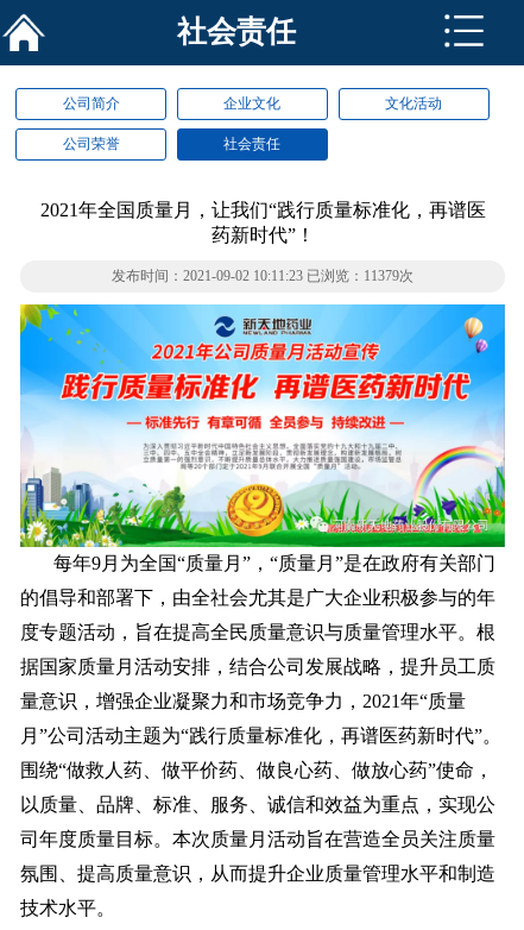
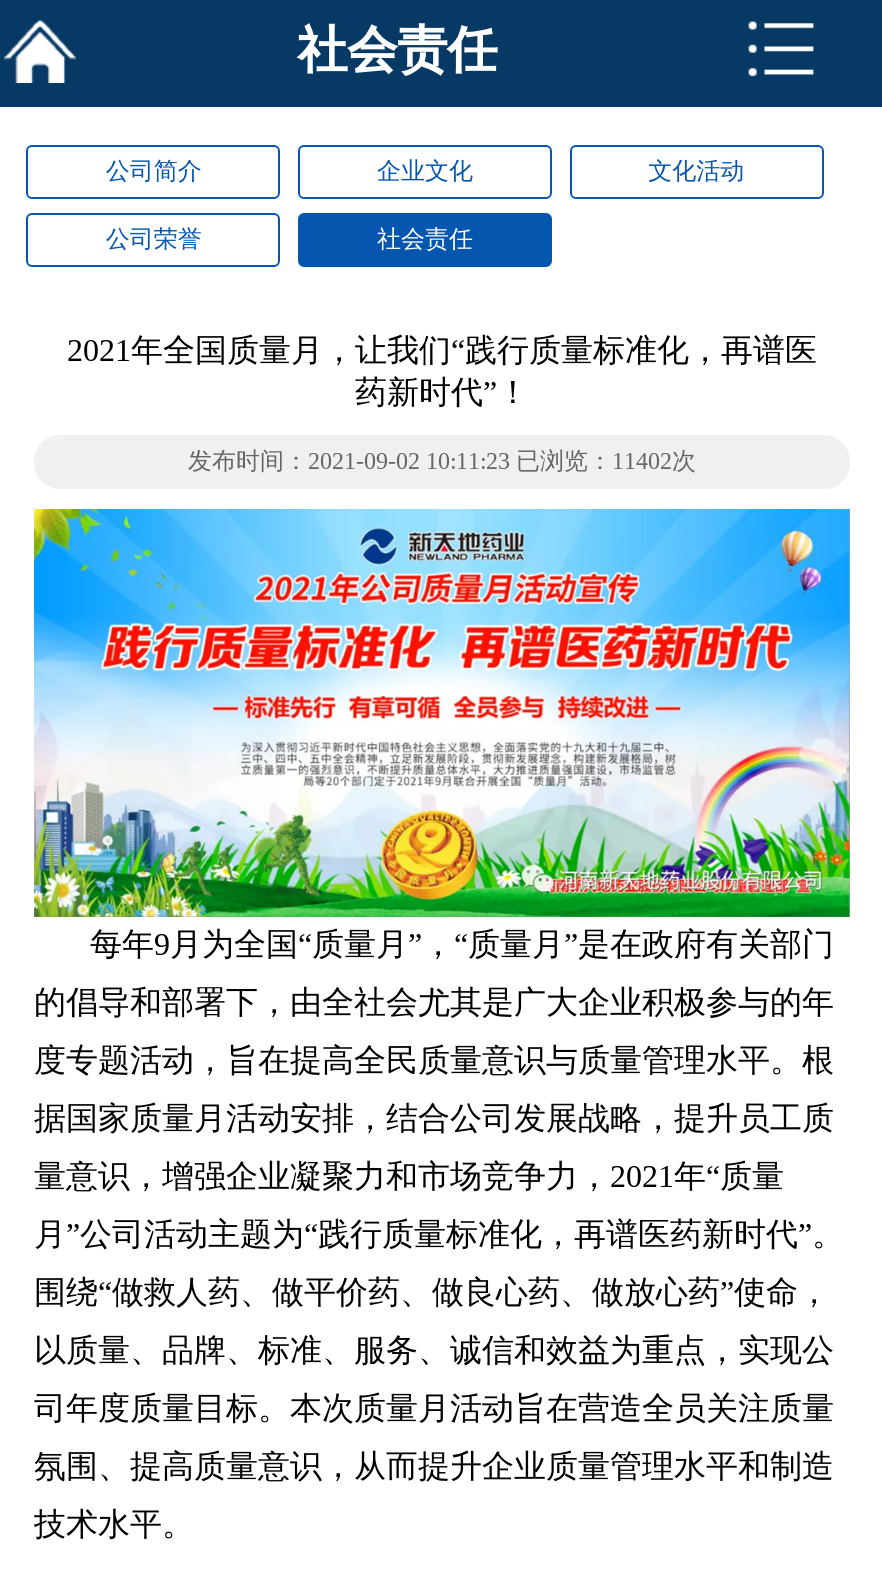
- 发布时间：2021-09-02 10:11:23 已浏览：11379次
+ 发布时间：2021-09-02 10:11:23 已浏览：11402次
